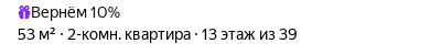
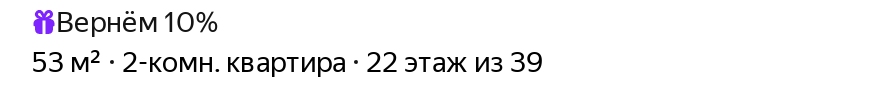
- 53 м² 2-комн. квартира 13 этаж из 39
+ 53 м² 2-комн. квартира 22 этаж из 39
